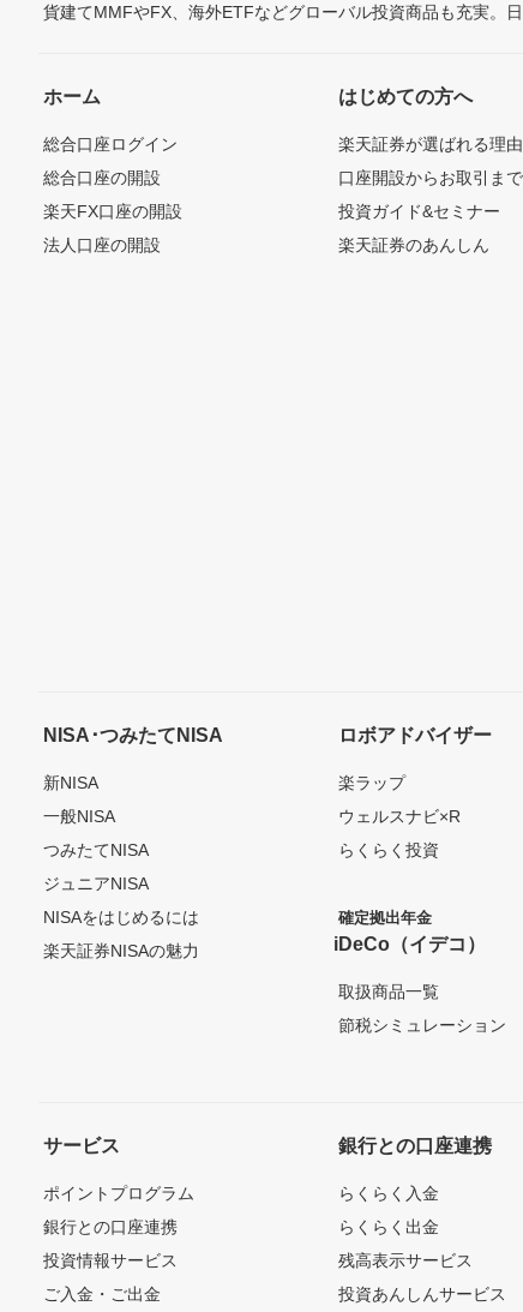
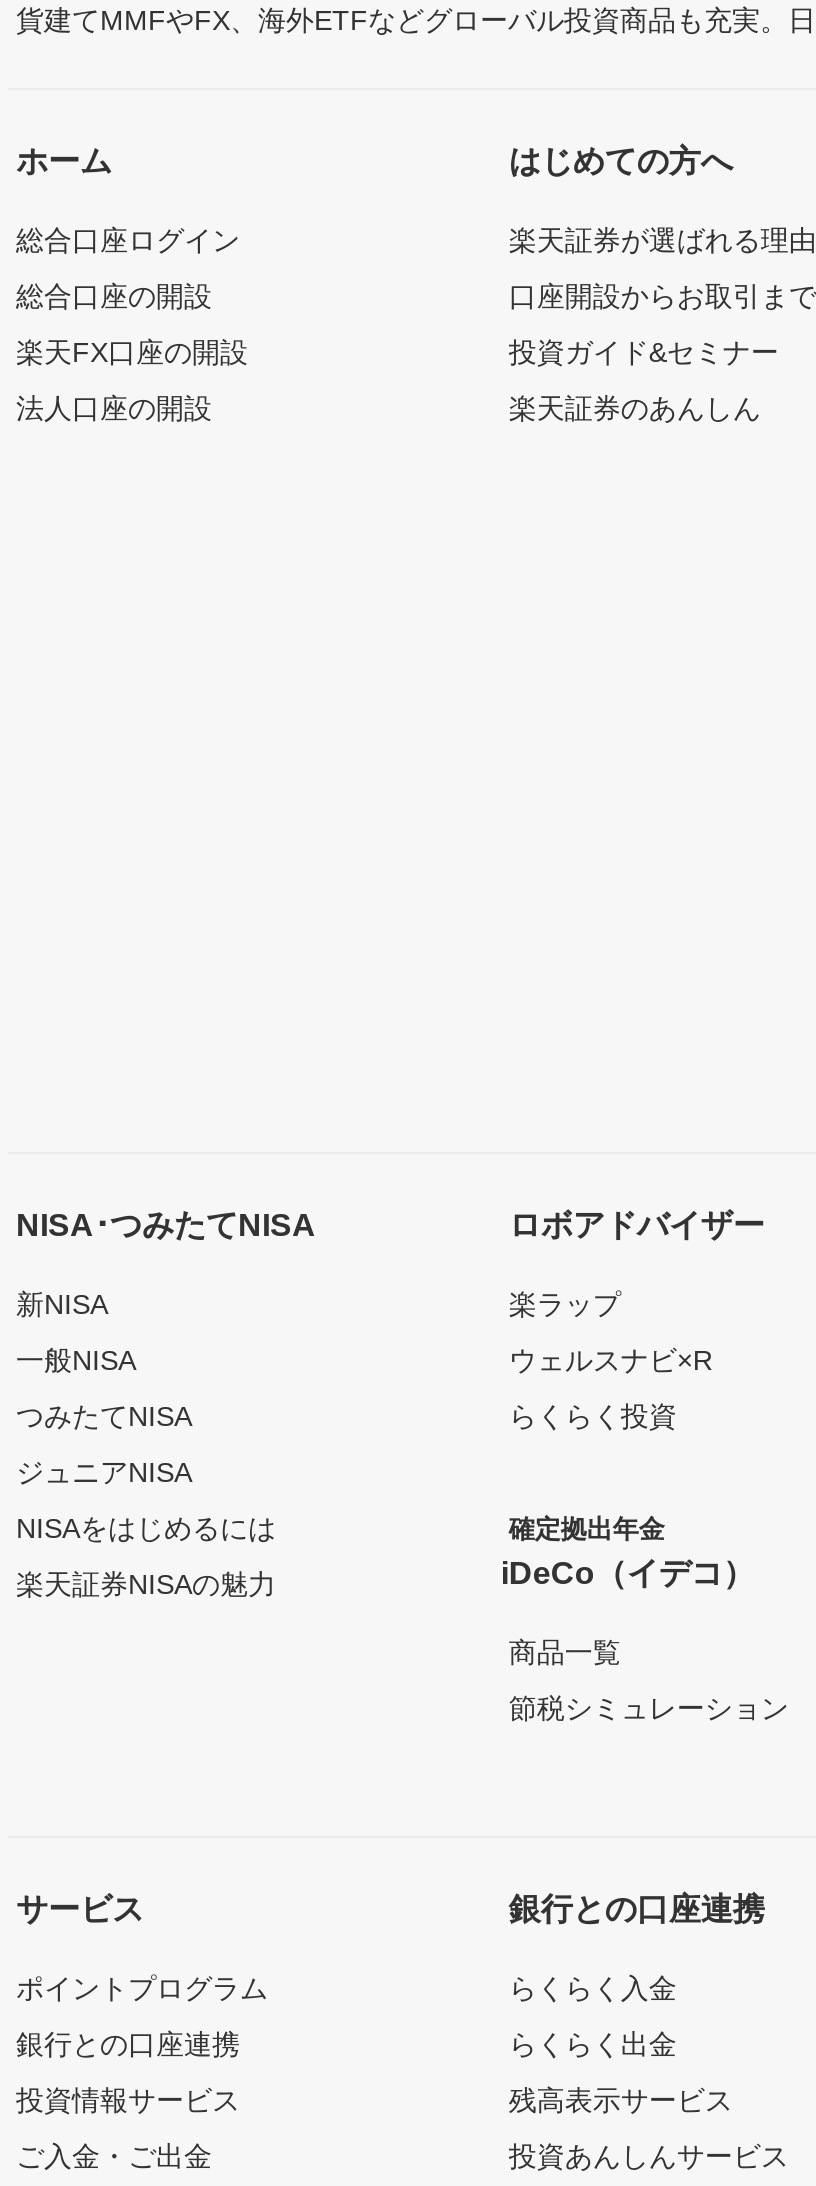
- 取扱商品一覧
+ 商品一覧
